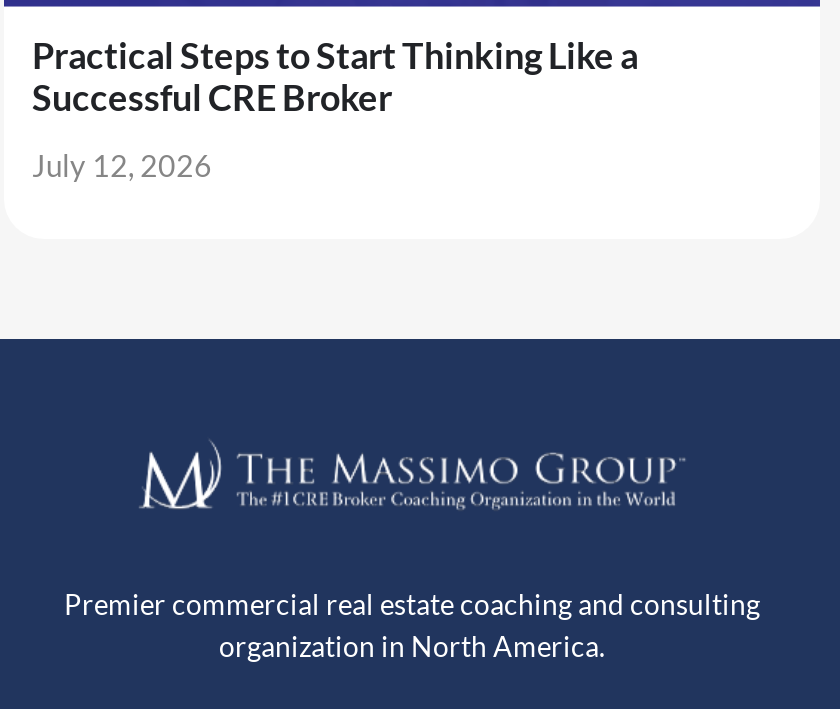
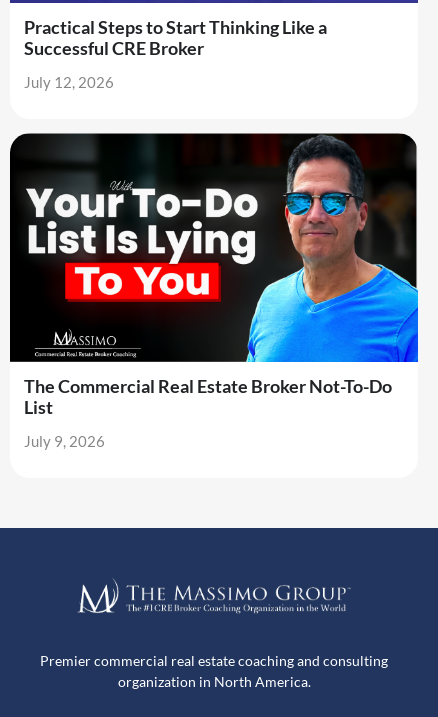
+ [image]
+ The Commercial Real Estate Broker Not-To-Do
+ List
+ July 9, 2026
